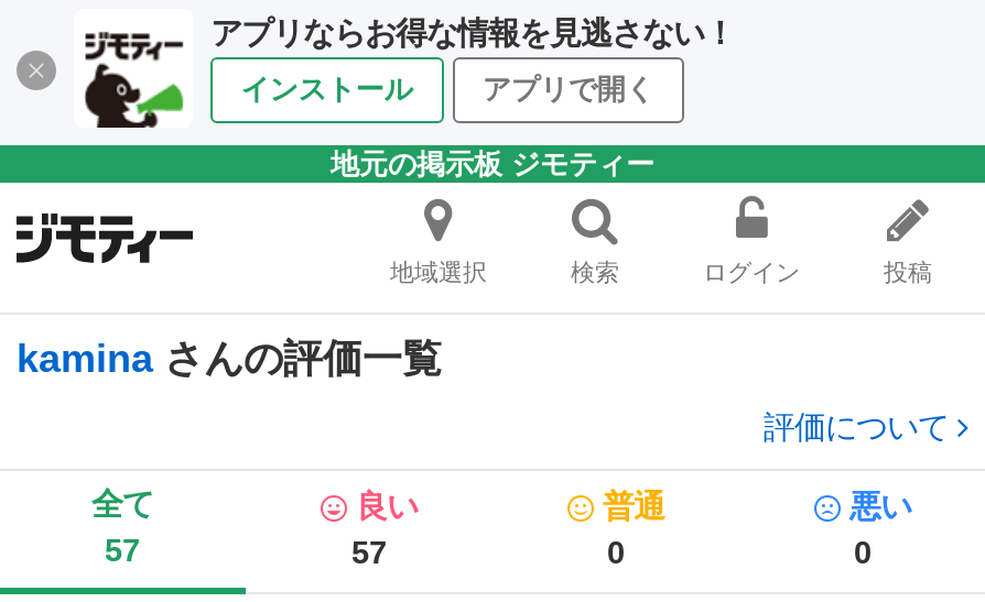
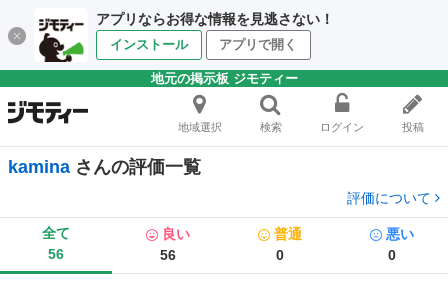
- 57
+ 56

- 57
+ 56
